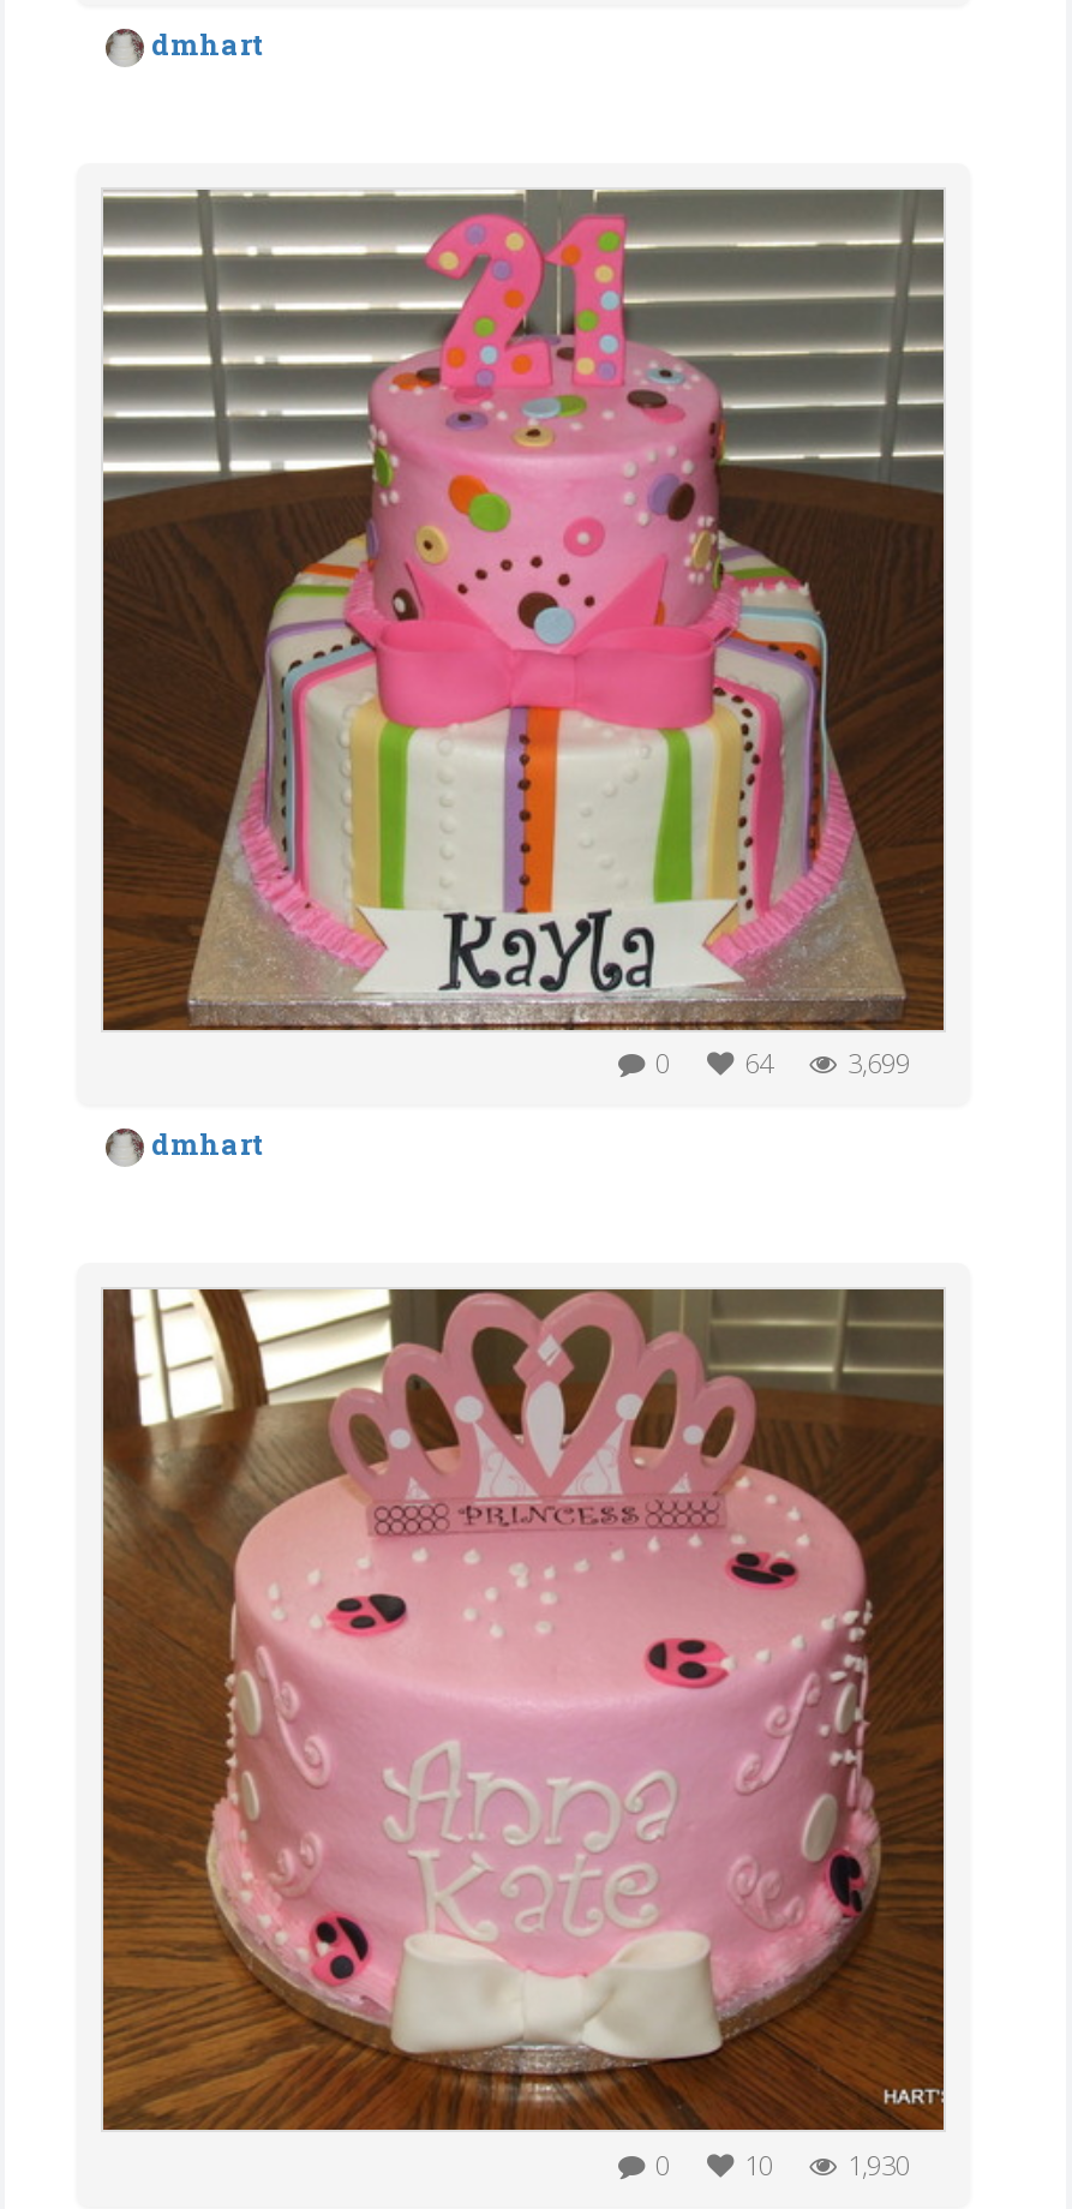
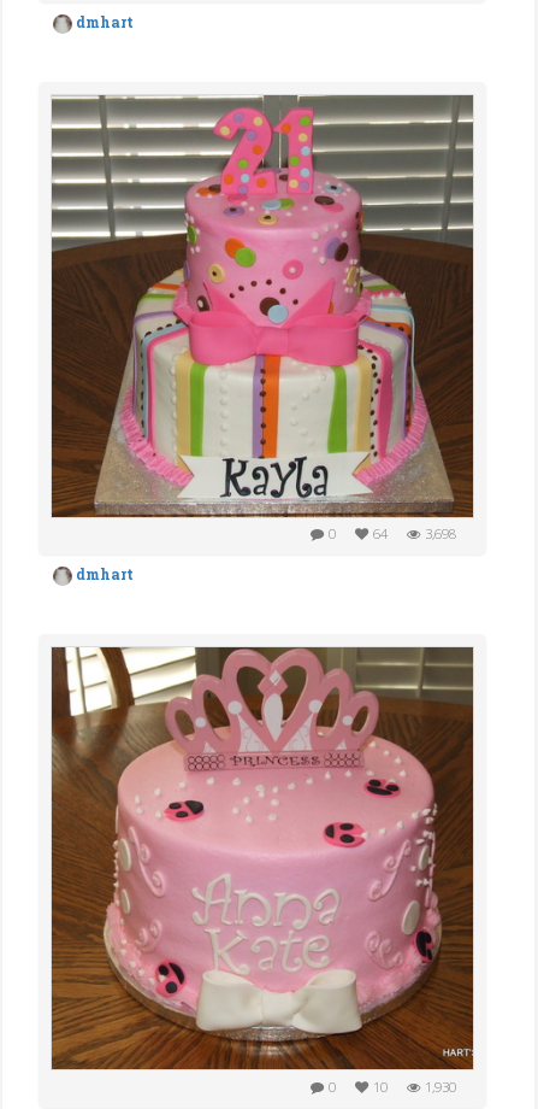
- 0 64 3,699
+ 0 64 3,698
